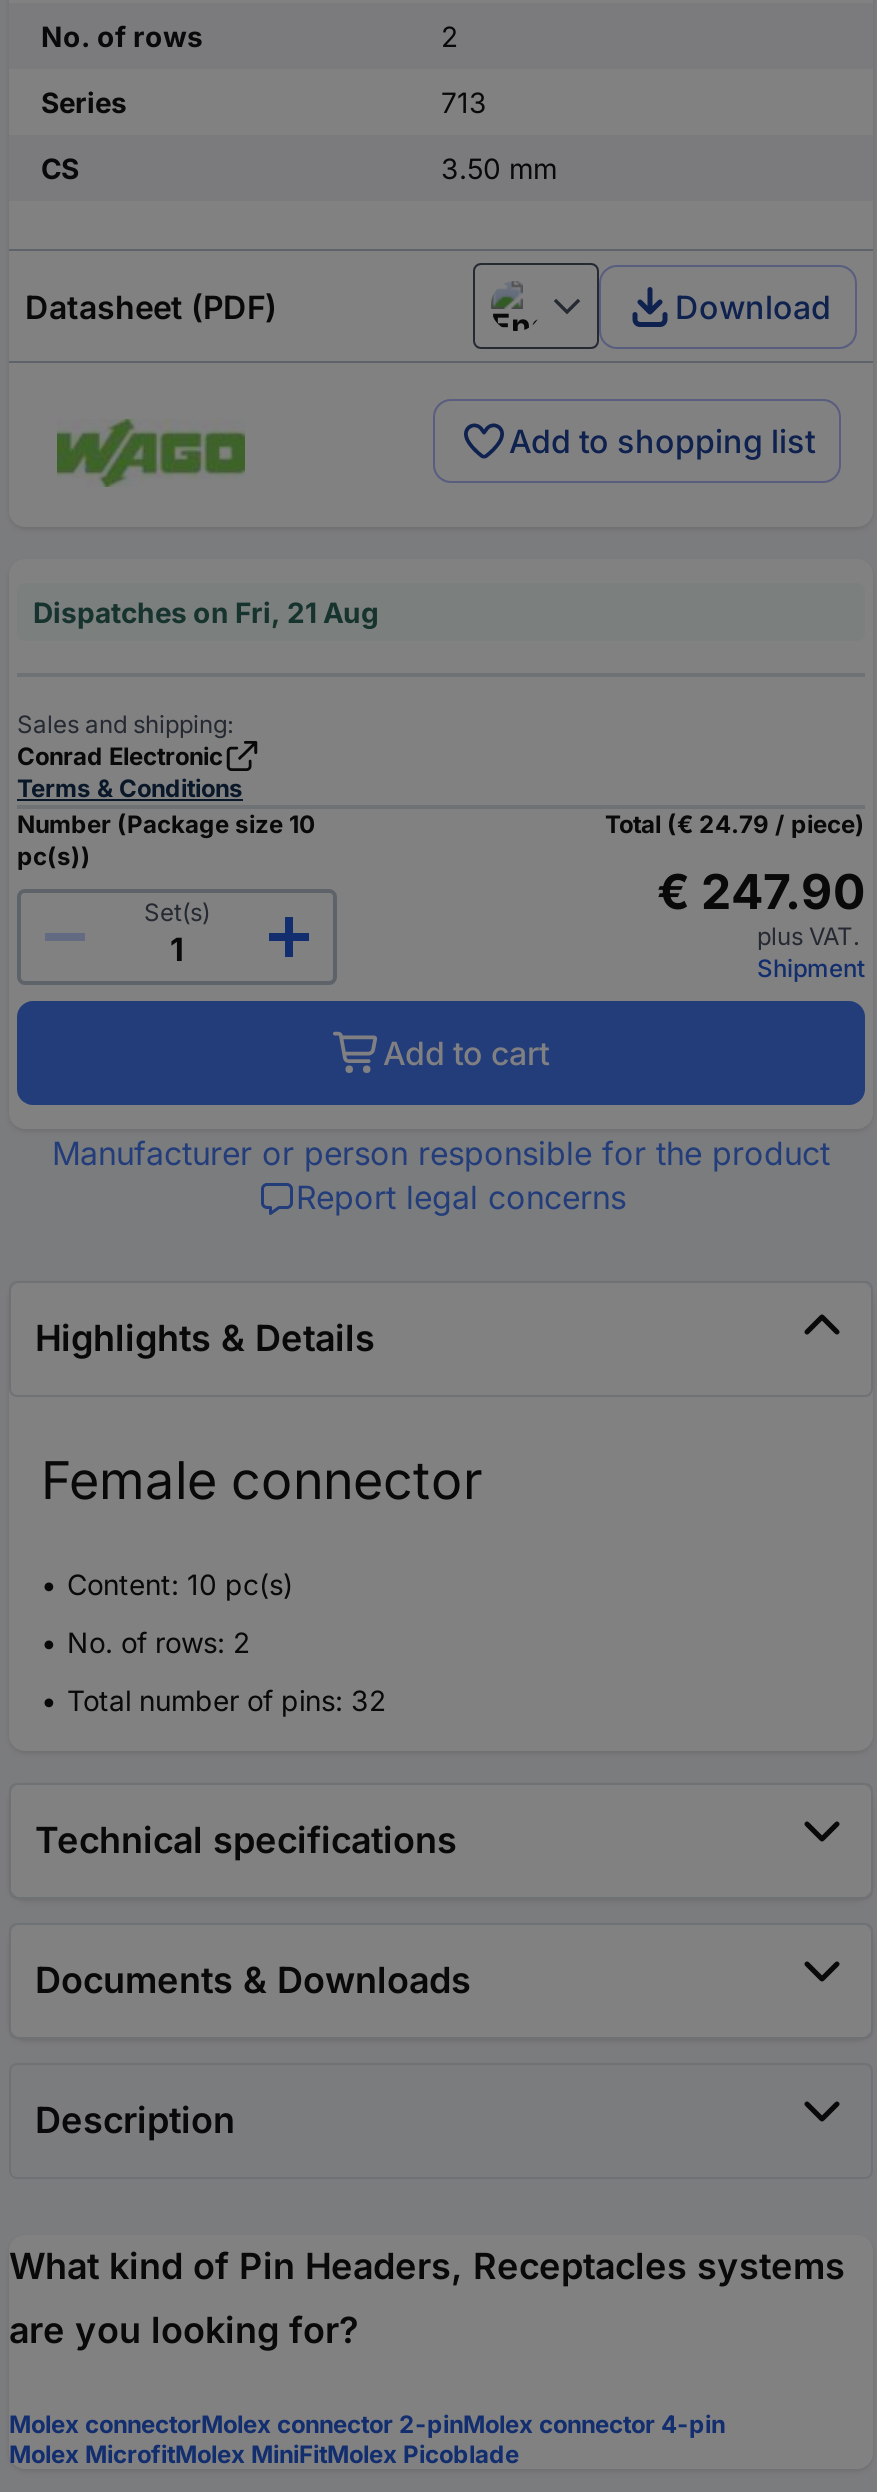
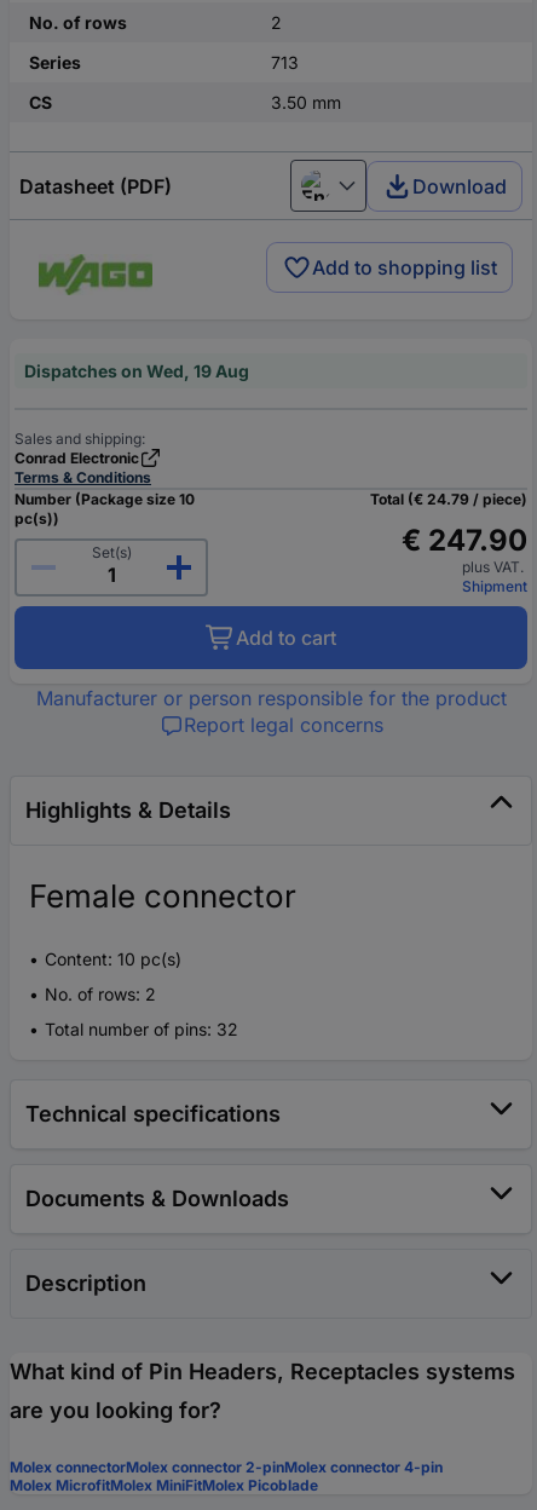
- Dispatches on Fri, 21 Aug
+ Dispatches on Wed, 19 Aug
